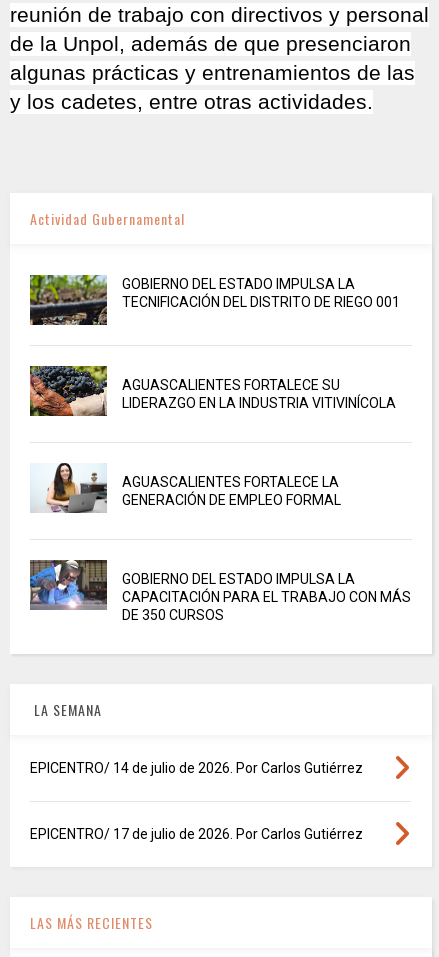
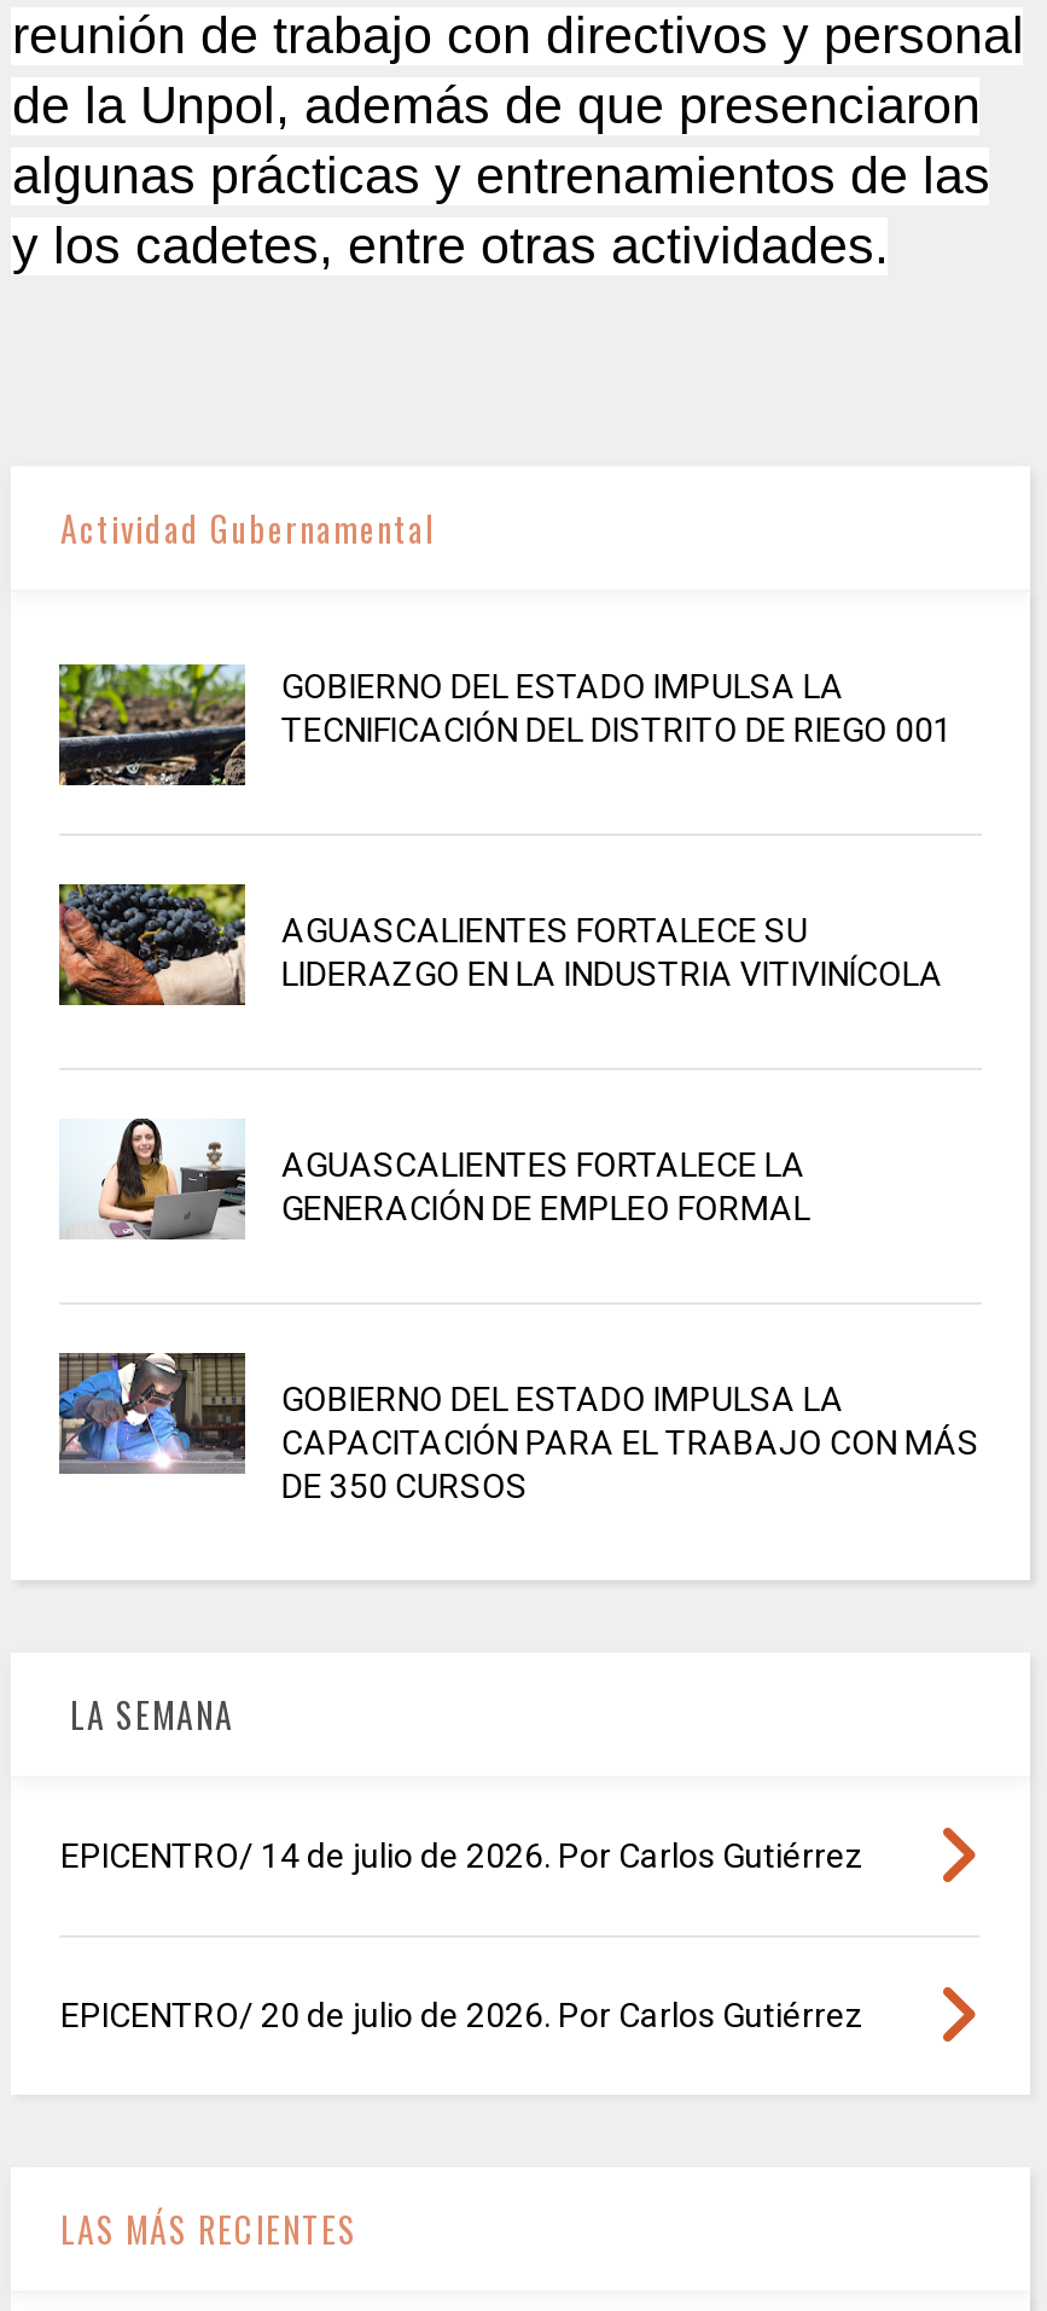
- EPICENTRO/ 17 de julio de 2026. Por Carlos Gutiérrez
+ EPICENTRO/ 20 de julio de 2026. Por Carlos Gutiérrez
